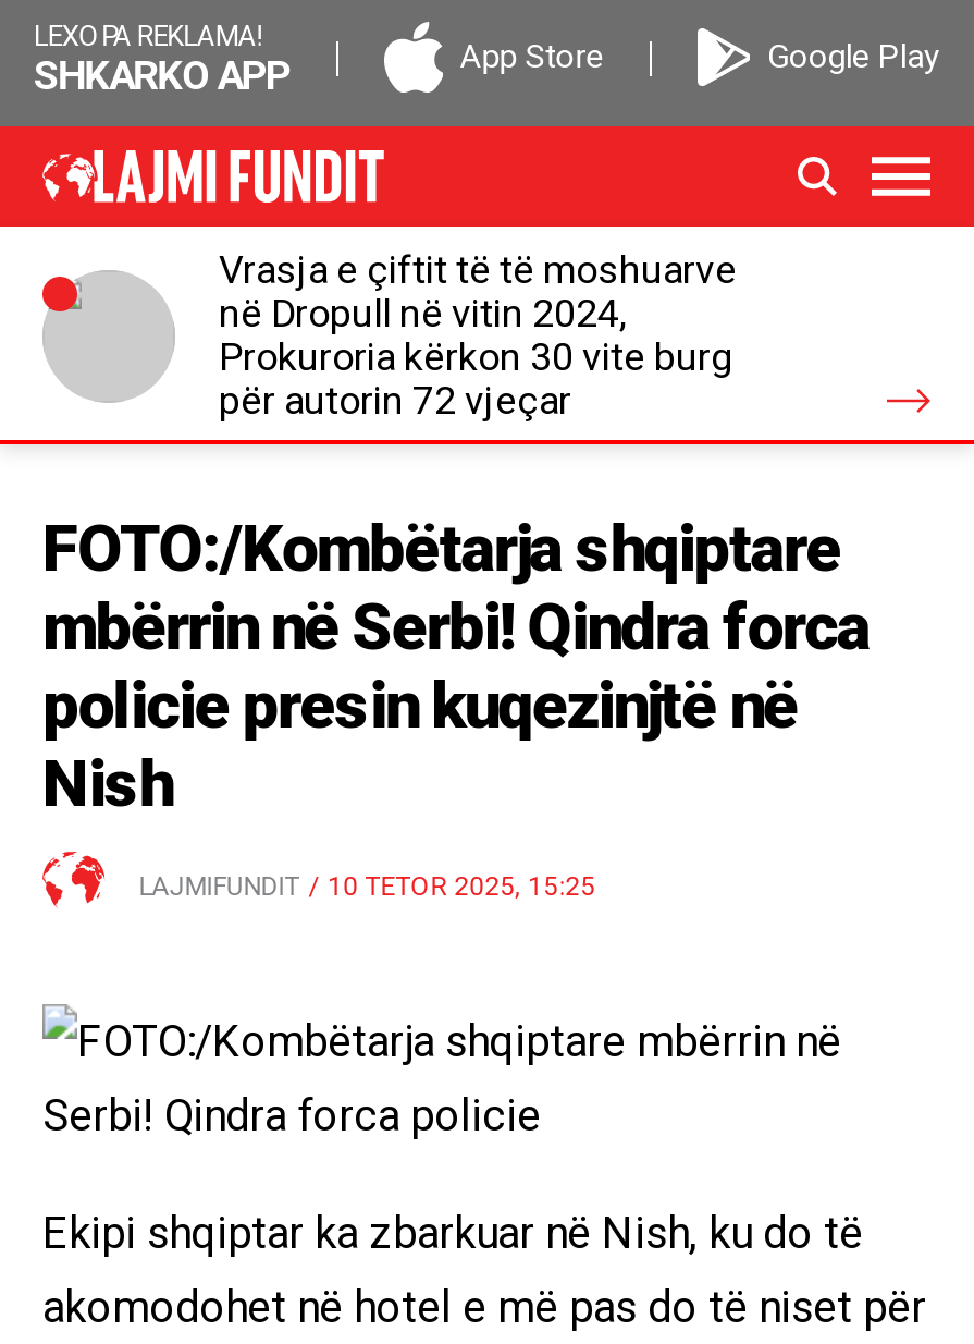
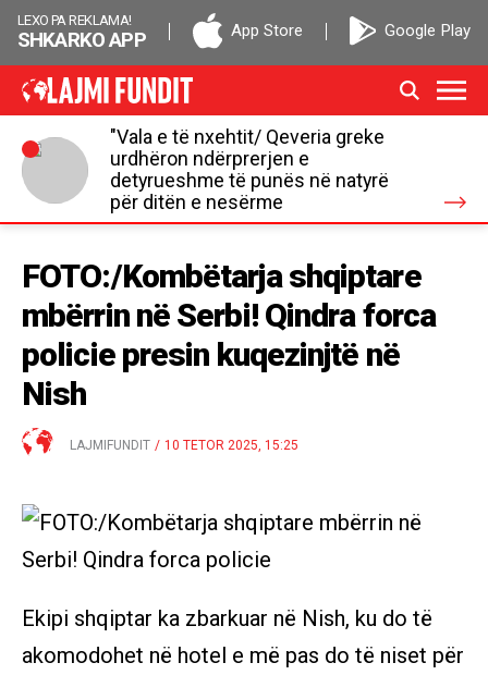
- Vrasja e çiftit të të moshuarve
- në Dropull në vitin 2024,
- Prokuroria kërkon 30 vite burg
- për autorin 72 vjeçar
+ "Vala e të nxehtit/ Qeveria greke
+ urdhëron ndërprerjen e
+ detyrueshme të punës në natyrë
+ për ditën e nesërme
